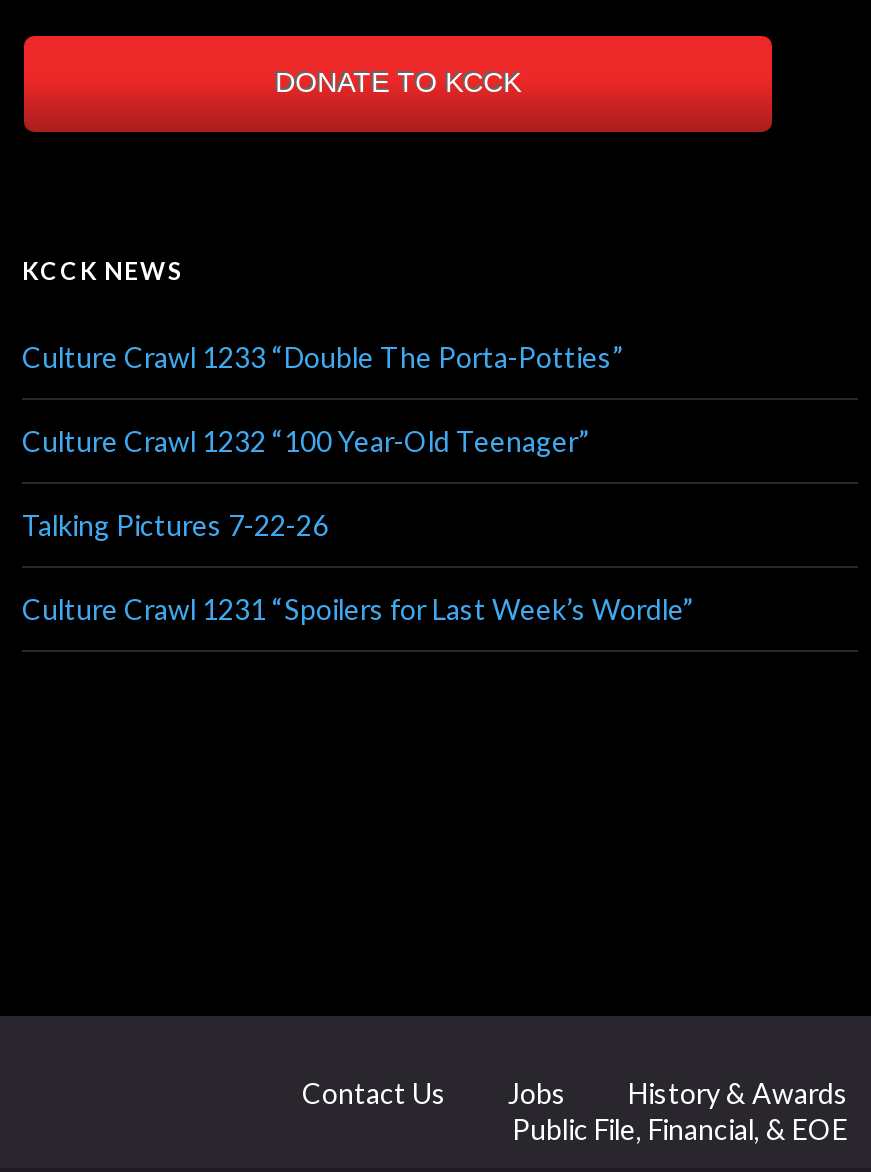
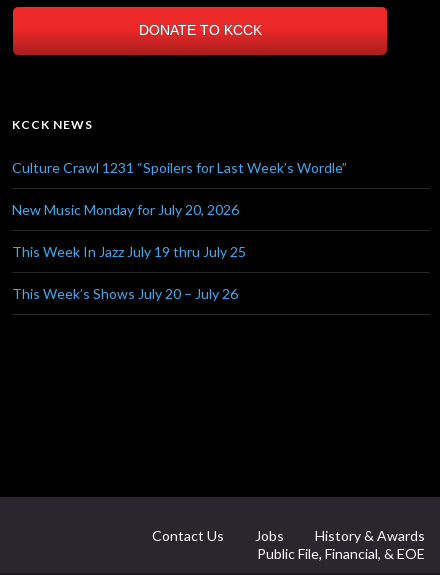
- Culture Crawl 1233 “Double The Porta-Potties”
- Culture Crawl 1232 “100 Year-Old Teenager”
- Talking Pictures 7-22-26

moved up: Culture Crawl 1231 “Spoilers for Last Week’s Wordle”

+ New Music Monday for July 20, 2026
+ This Week In Jazz July 19 thru July 25
+ This Week’s Shows July 20 – July 26
